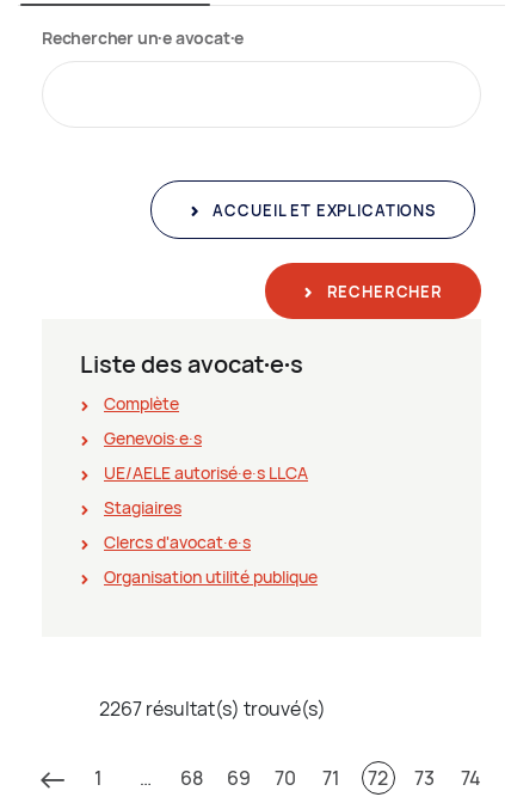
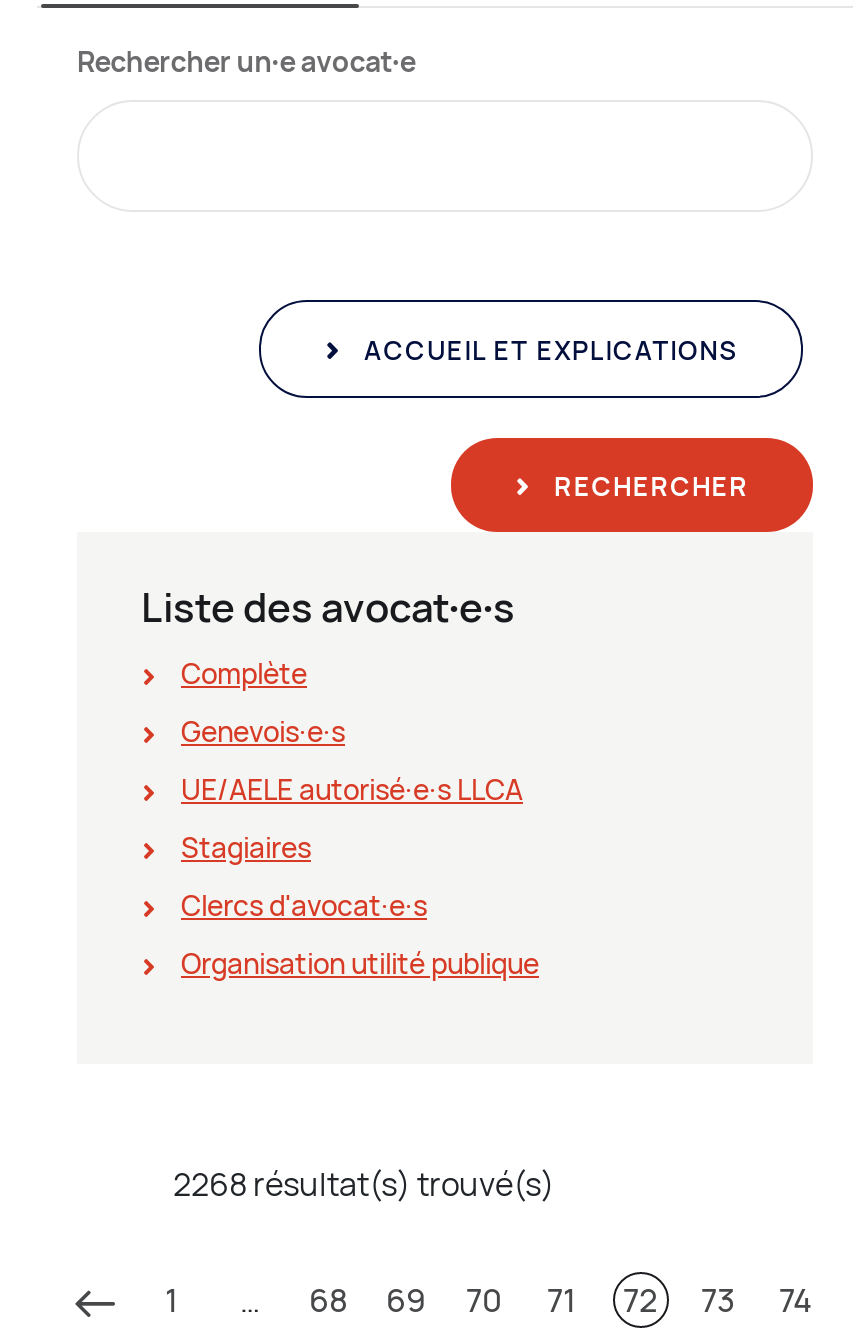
- 2267 résultat(s) trouvé(s)
+ 2268 résultat(s) trouvé(s)
